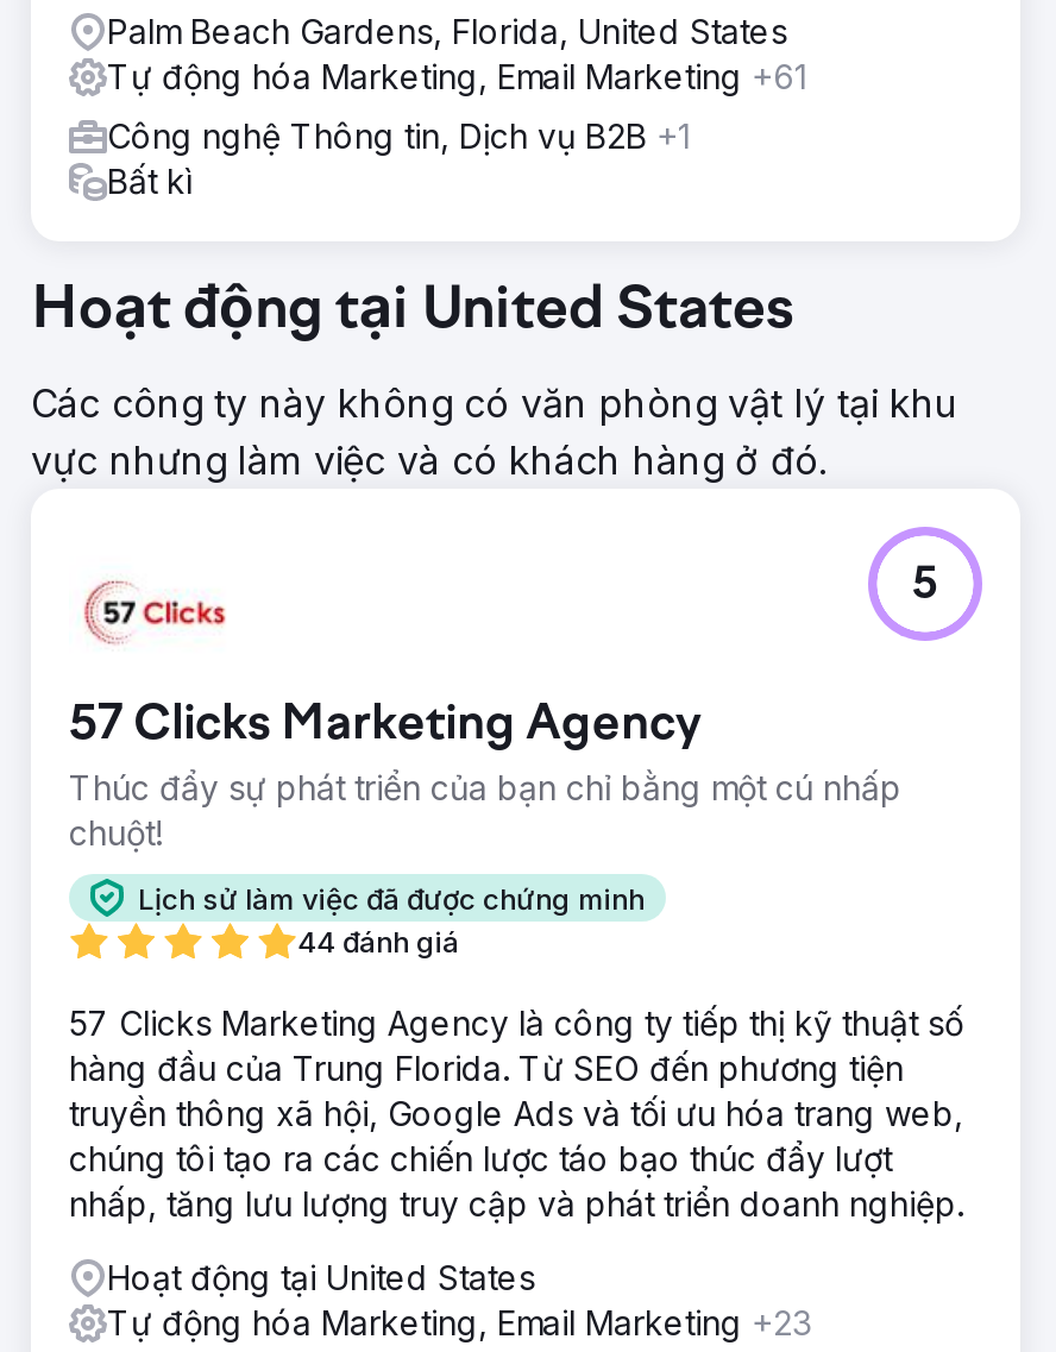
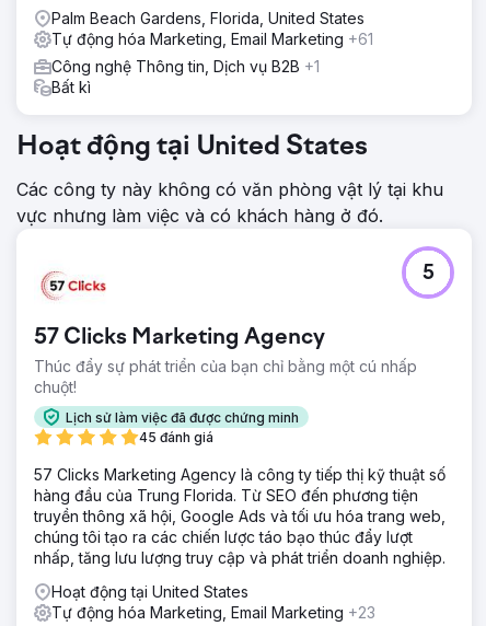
- 44 đánh giá
+ 45 đánh giá
